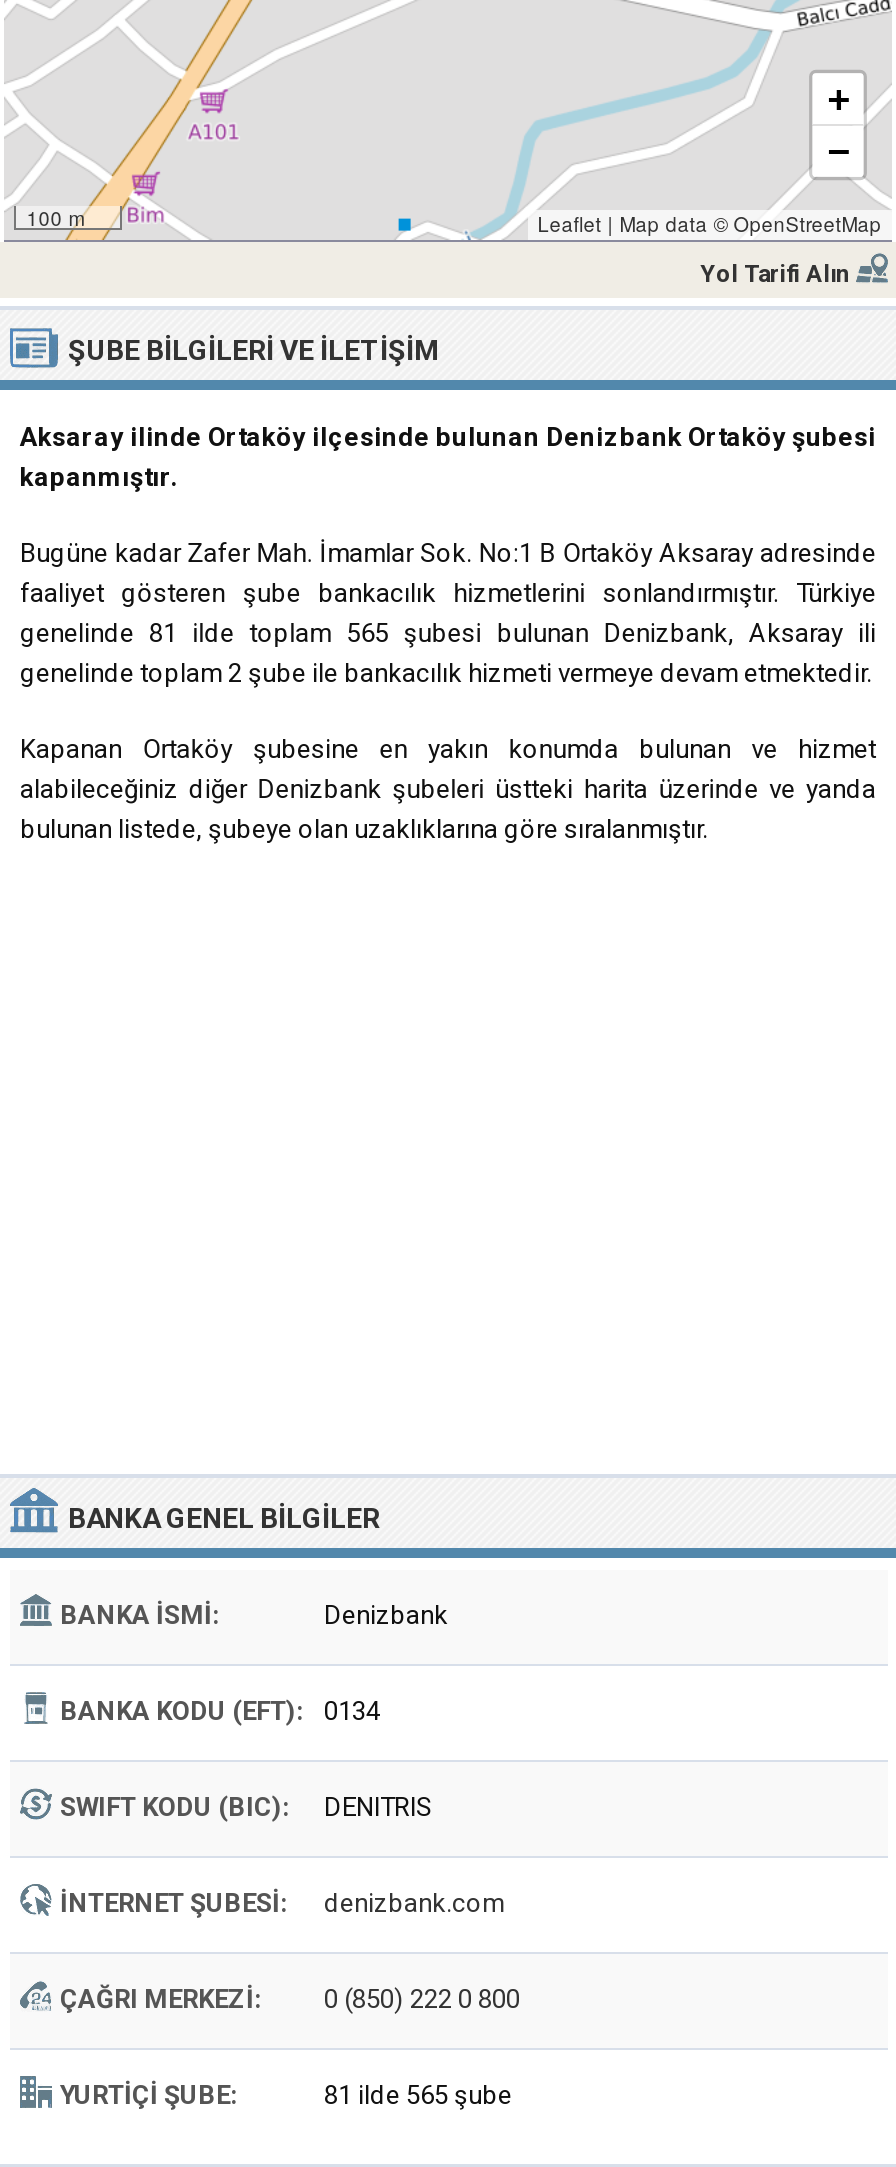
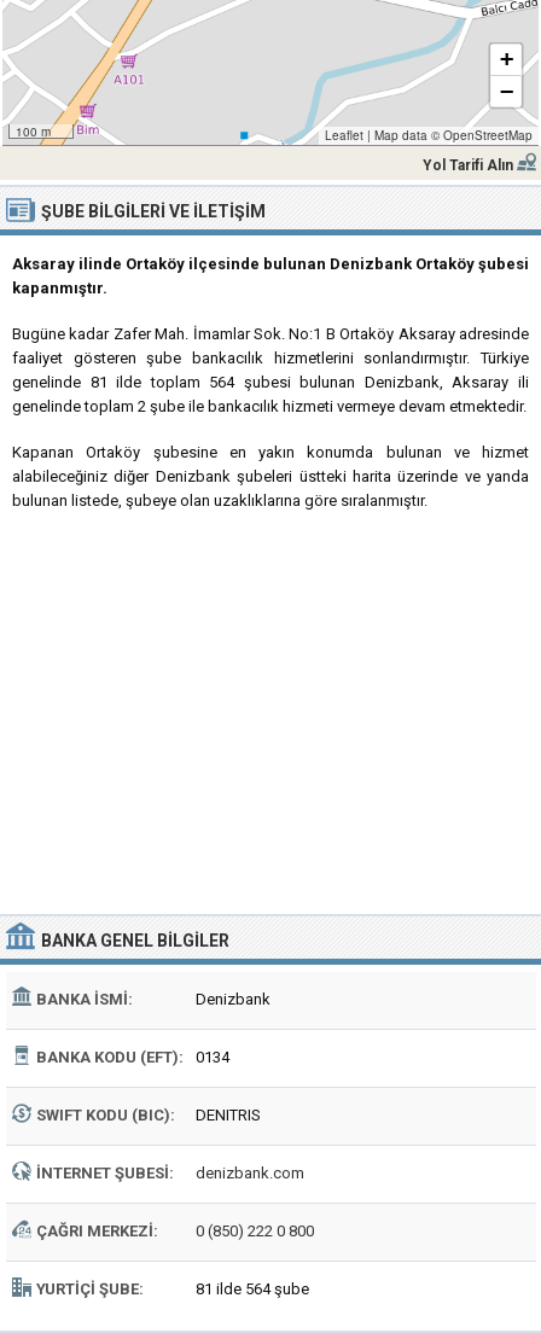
- genelinde 81 ilde toplam 565 şubesi bulunan Denizbank, Aksaray ili
+ genelinde 81 ilde toplam 564 şubesi bulunan Denizbank, Aksaray ili

- 81 ilde 565 şube
+ 81 ilde 564 şube
